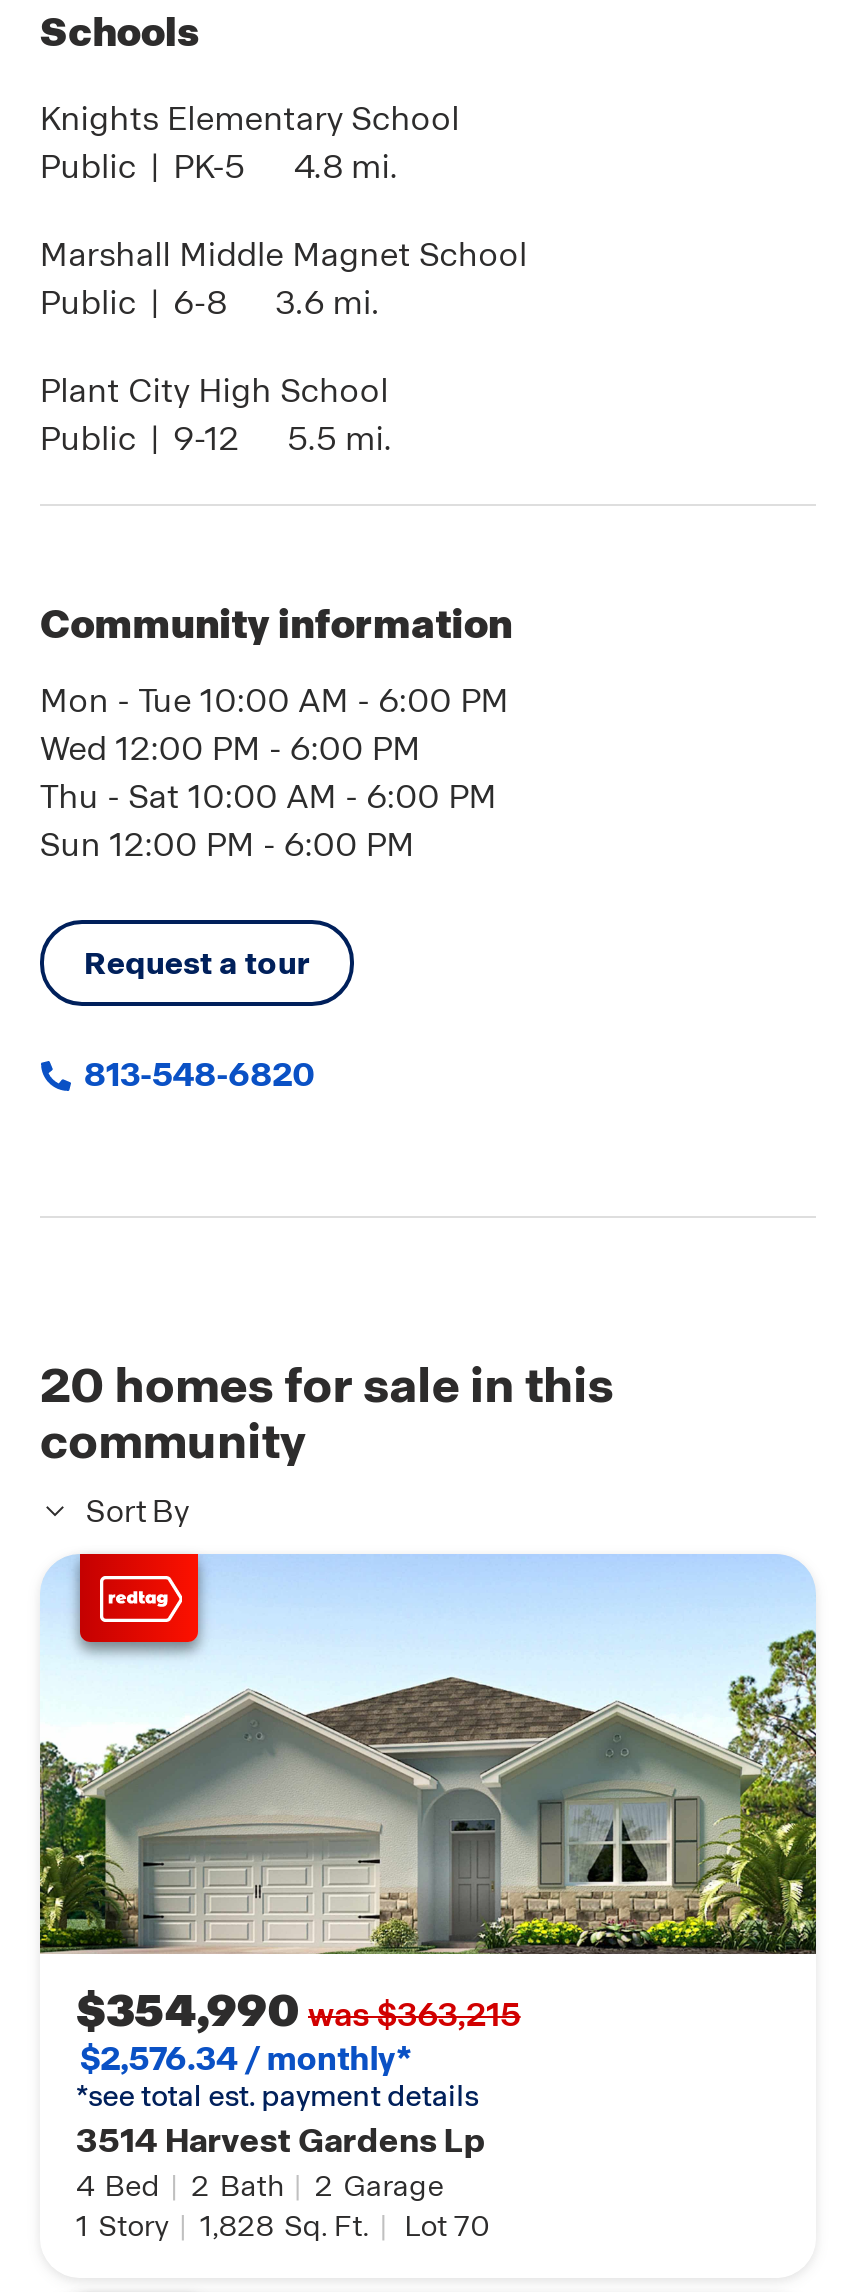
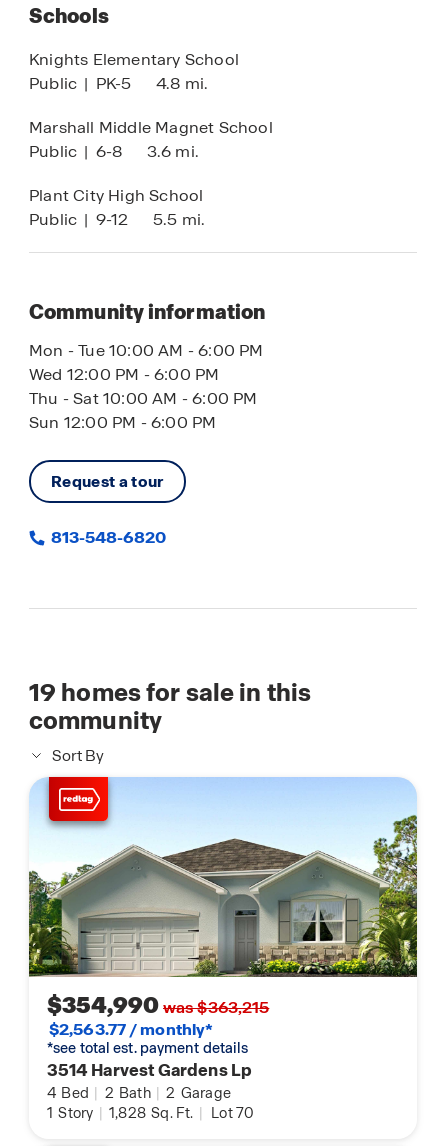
- 20 homes for sale in this
+ 19 homes for sale in this

- $2,576.34 / monthly*
+ $2,563.77 / monthly*
